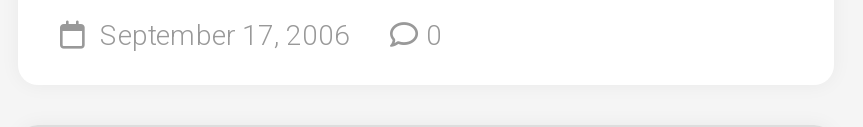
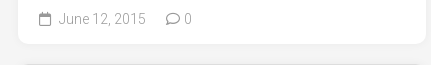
- September 17, 2006
+ June 12, 2015
